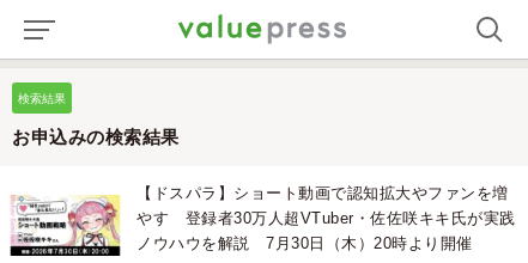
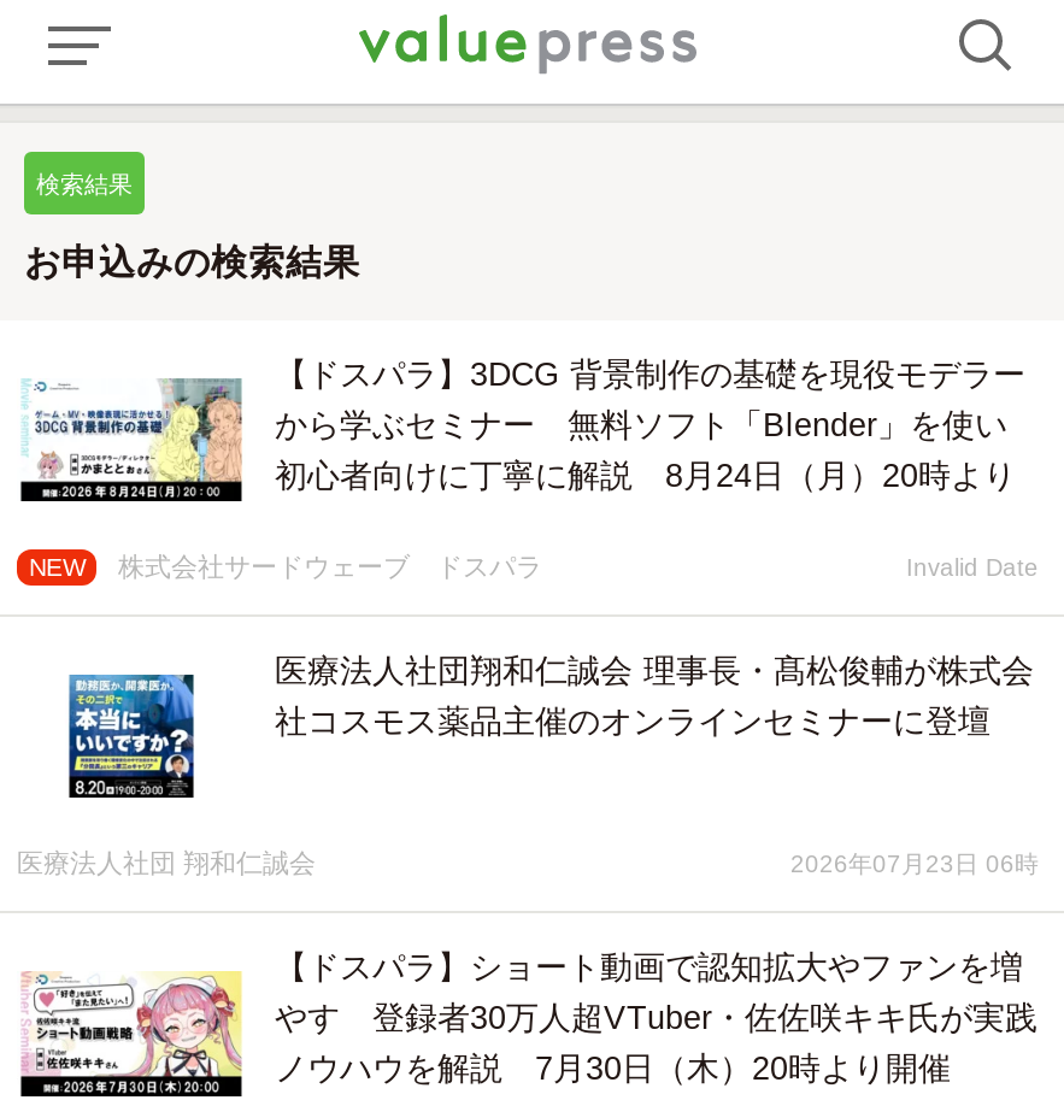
+ [image]
+ 医療法人社団 翔和仁誠会
+ 2026年07月23日 06時

+ [image]
+ 【ドスパラ】3DCG 背景制作の基礎を現役モデラー
+ から学ぶセミナー 無料ソフト「Blender」を使い
+ 初心者向けに丁寧に解説 8月24日（月）20時より
+ NEW
+ 株式会社サードウェーブ ドスパラ
+ Invalid Date
+ 医療法人社団翔和仁誠会 理事長・髙松俊輔が株式会
+ 社コスモス薬品主催のオンラインセミナーに登壇
